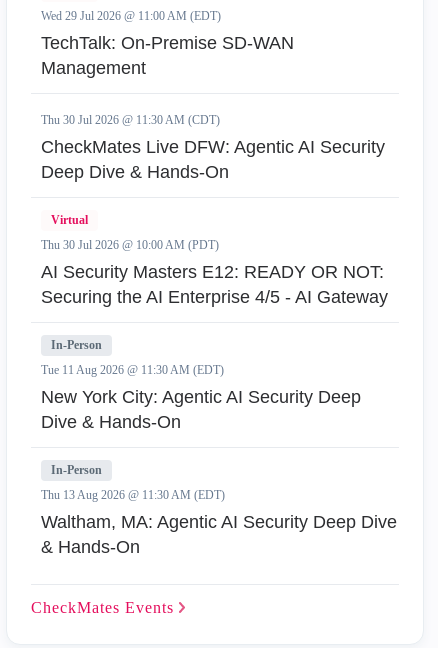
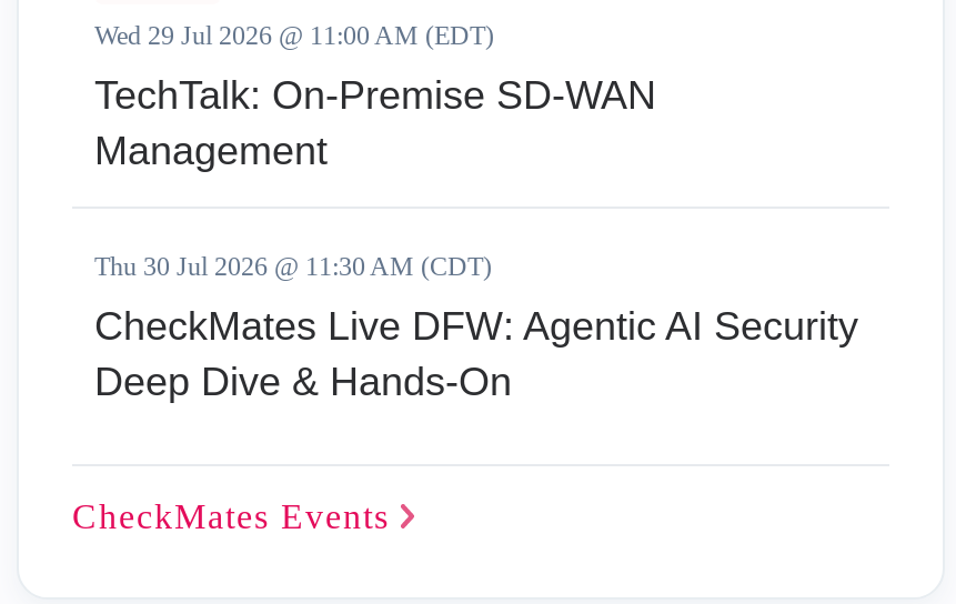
- Virtual
- Thu 30 Jul 2026 @ 10:00 AM (PDT)
- AI Security Masters E12: READY OR NOT:
- Securing the AI Enterprise 4/5 - AI Gateway
- In-Person
- Tue 11 Aug 2026 @ 11:30 AM (EDT)
- New York City: Agentic AI Security Deep
- Dive & Hands-On
- In-Person
- Thu 13 Aug 2026 @ 11:30 AM (EDT)
- Waltham, MA: Agentic AI Security Deep Dive
- & Hands-On
